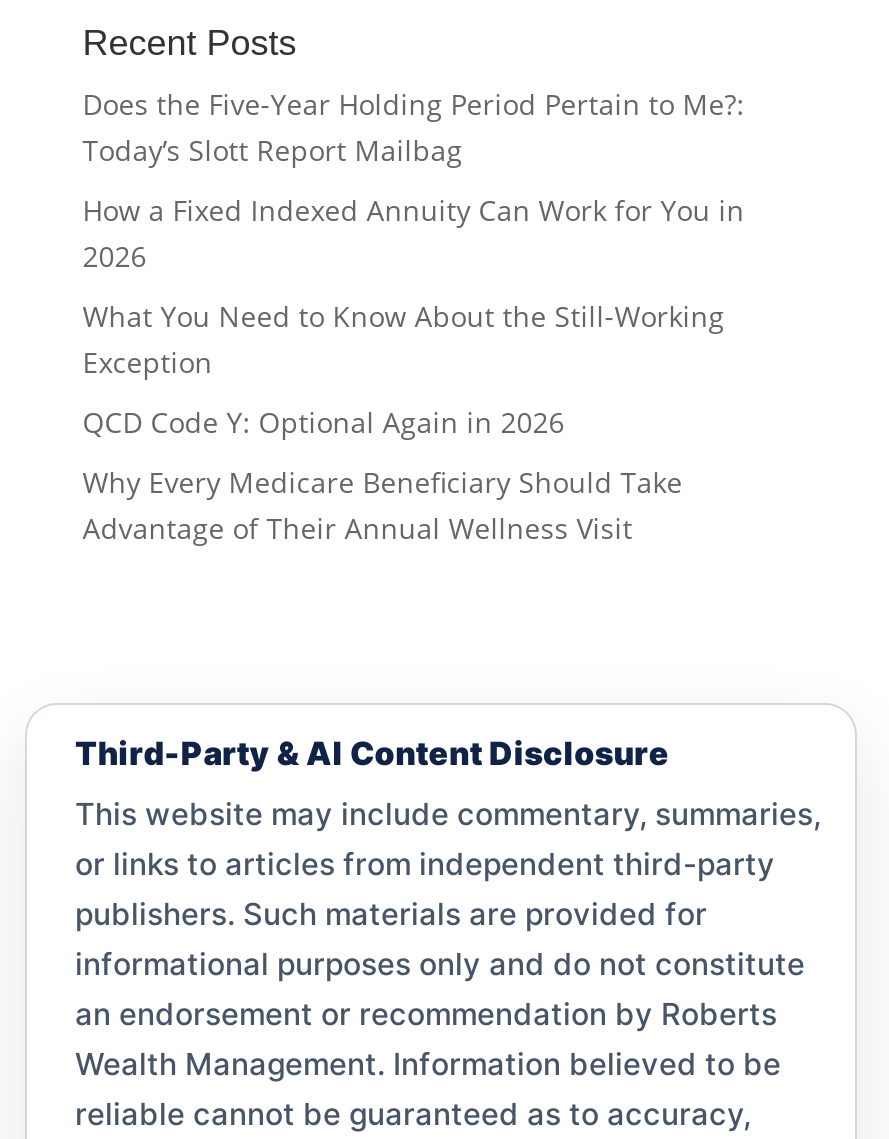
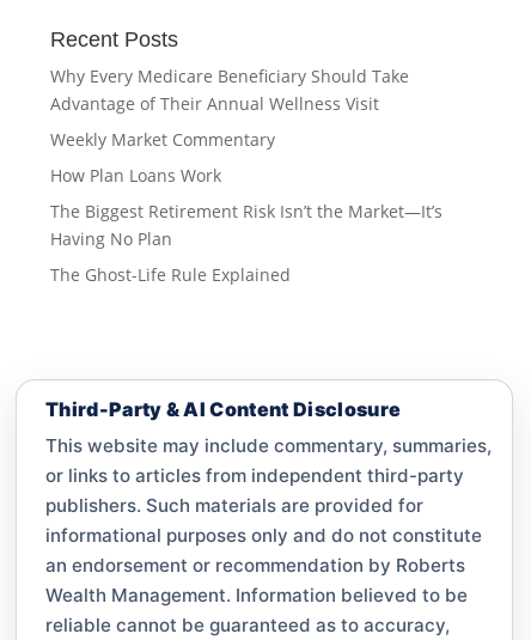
- Does the Five-Year Holding Period Pertain to Me?:
- Today’s Slott Report Mailbag
- How a Fixed Indexed Annuity Can Work for You in
- 2026
- What You Need to Know About the Still-Working
- Exception
- QCD Code Y: Optional Again in 2026

moved up: Why Every Medicare Beneficiary Should Take | Advantage of Their Annual Wellness Visit

+ Weekly Market Commentary
+ How Plan Loans Work
+ The Biggest Retirement Risk Isn’t the Market—It’s
+ Having No Plan
+ The Ghost-Life Rule Explained
